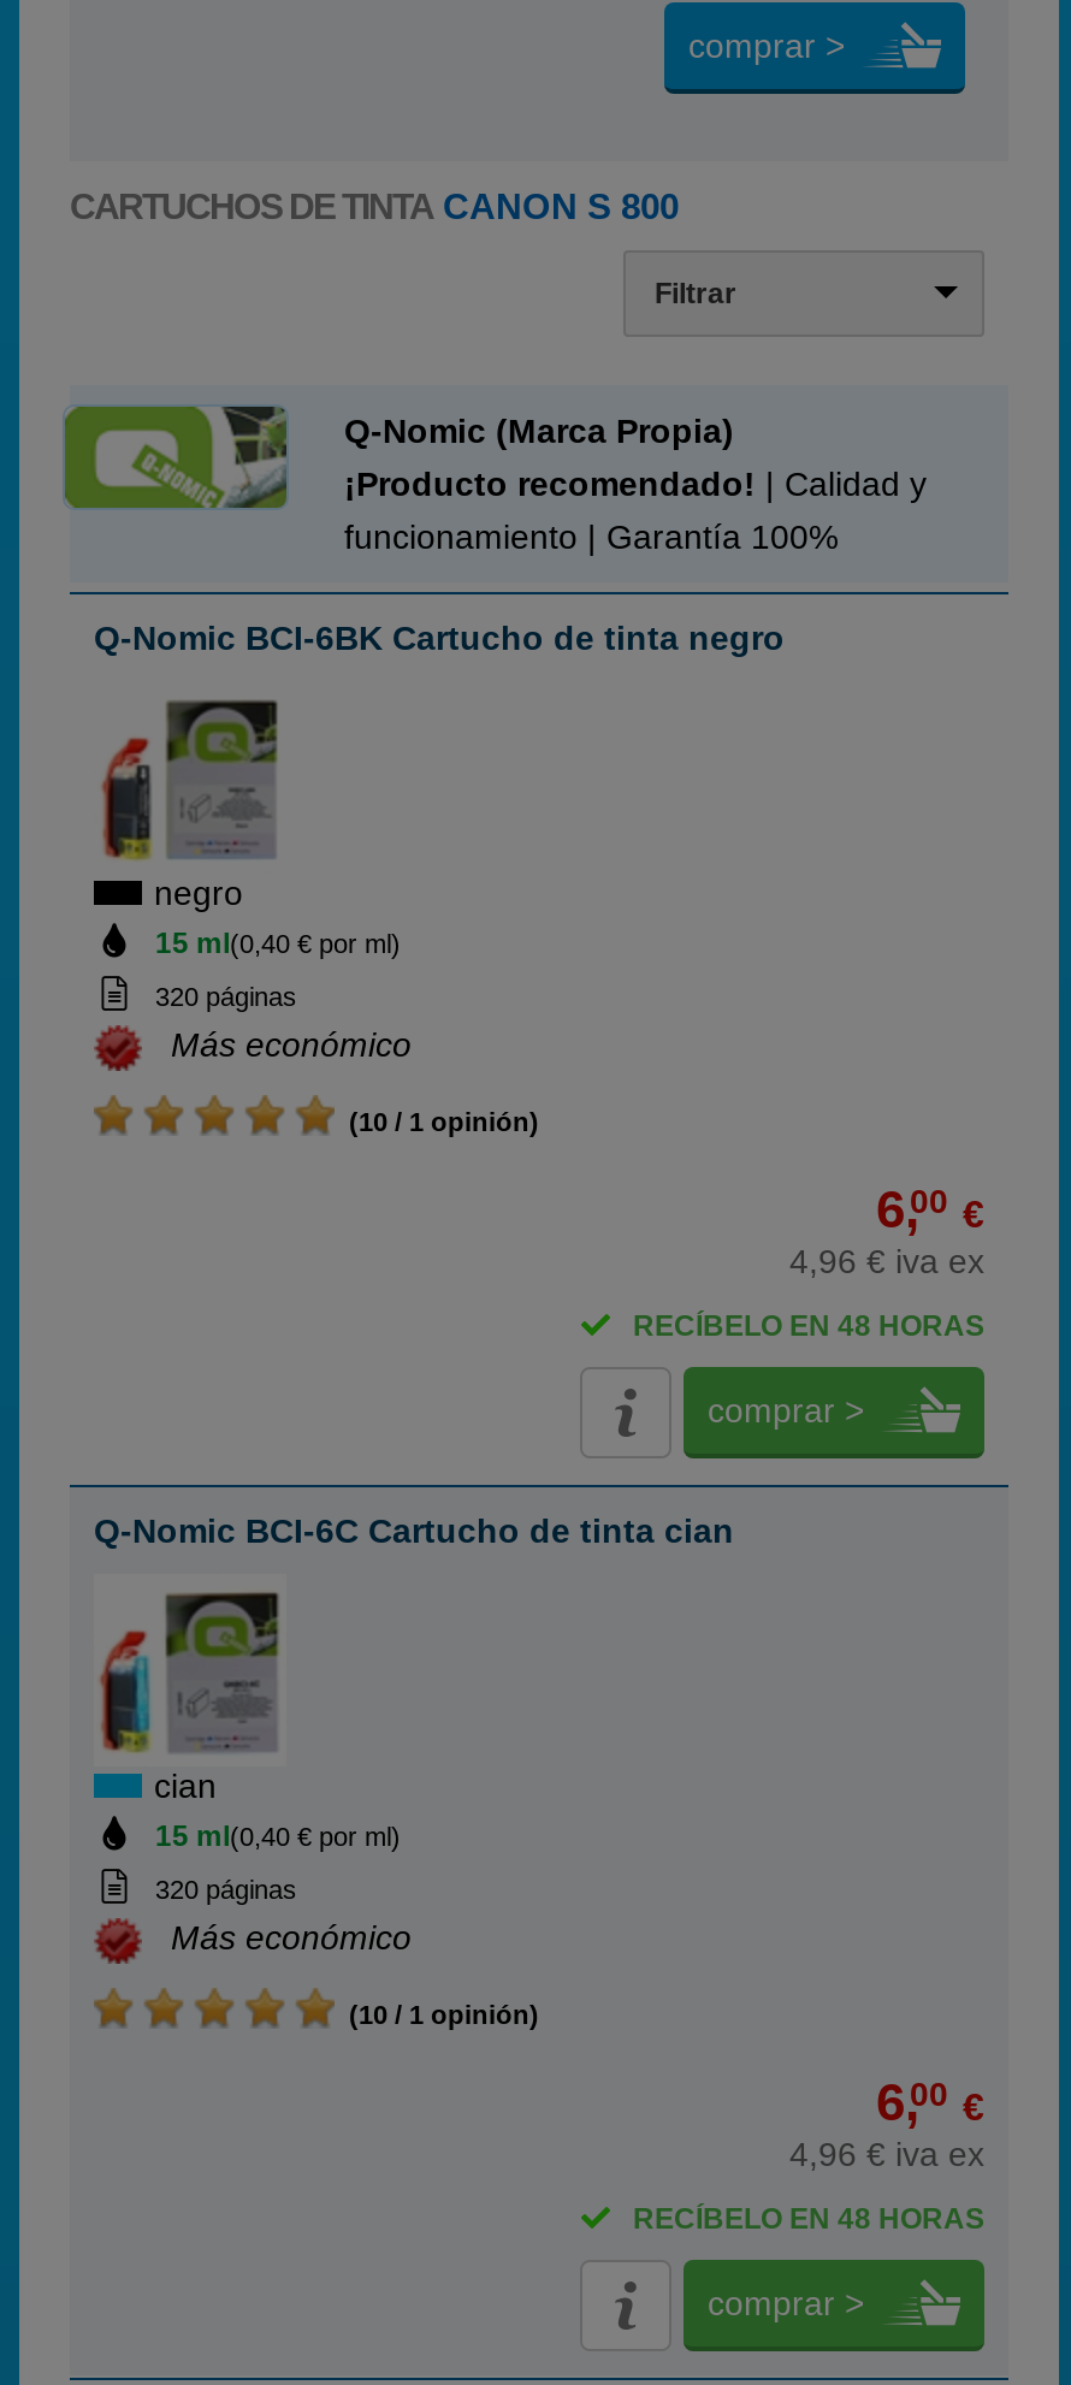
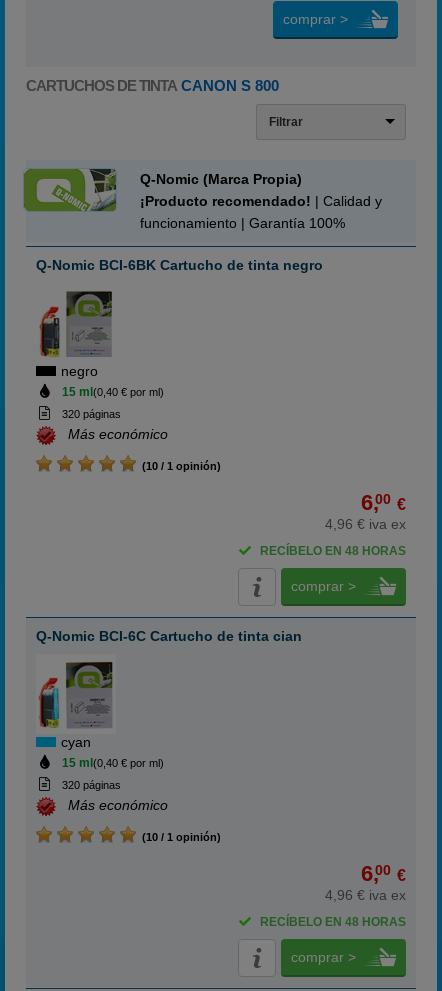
- cian
+ cyan
